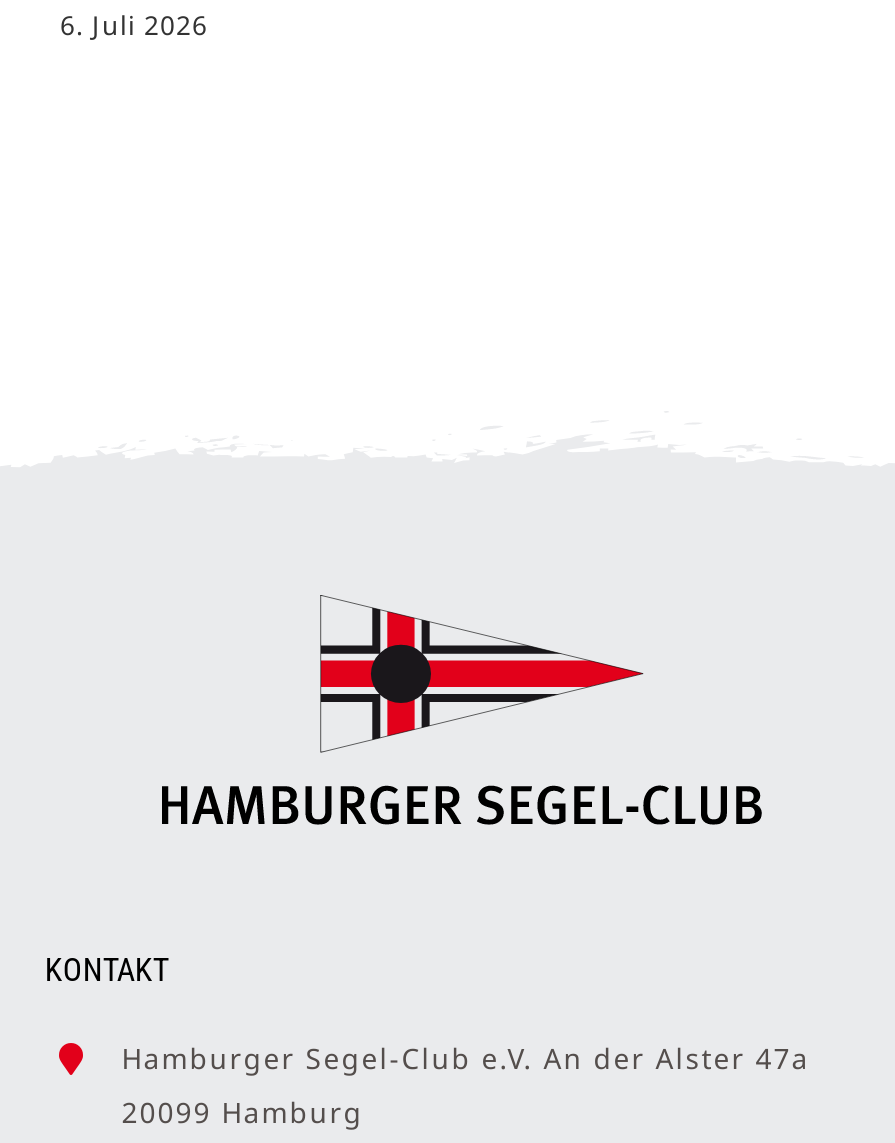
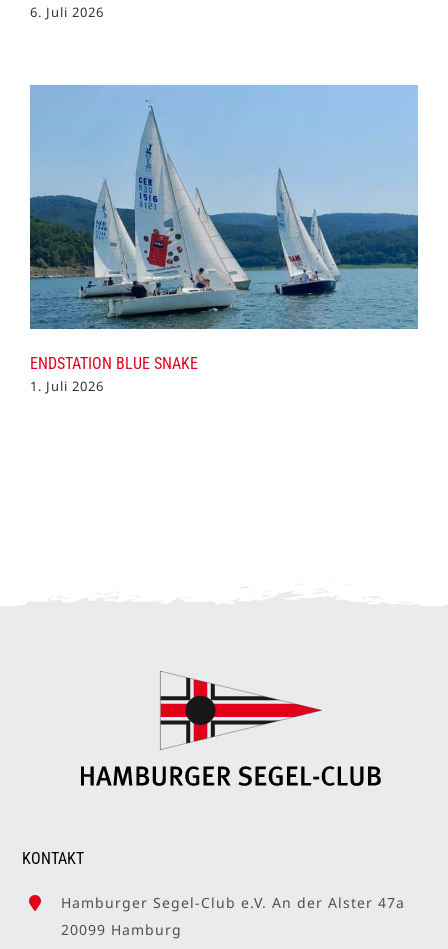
+ [image]
+ ENDSTATION BLUE SNAKE
+ 1. Juli 2026
